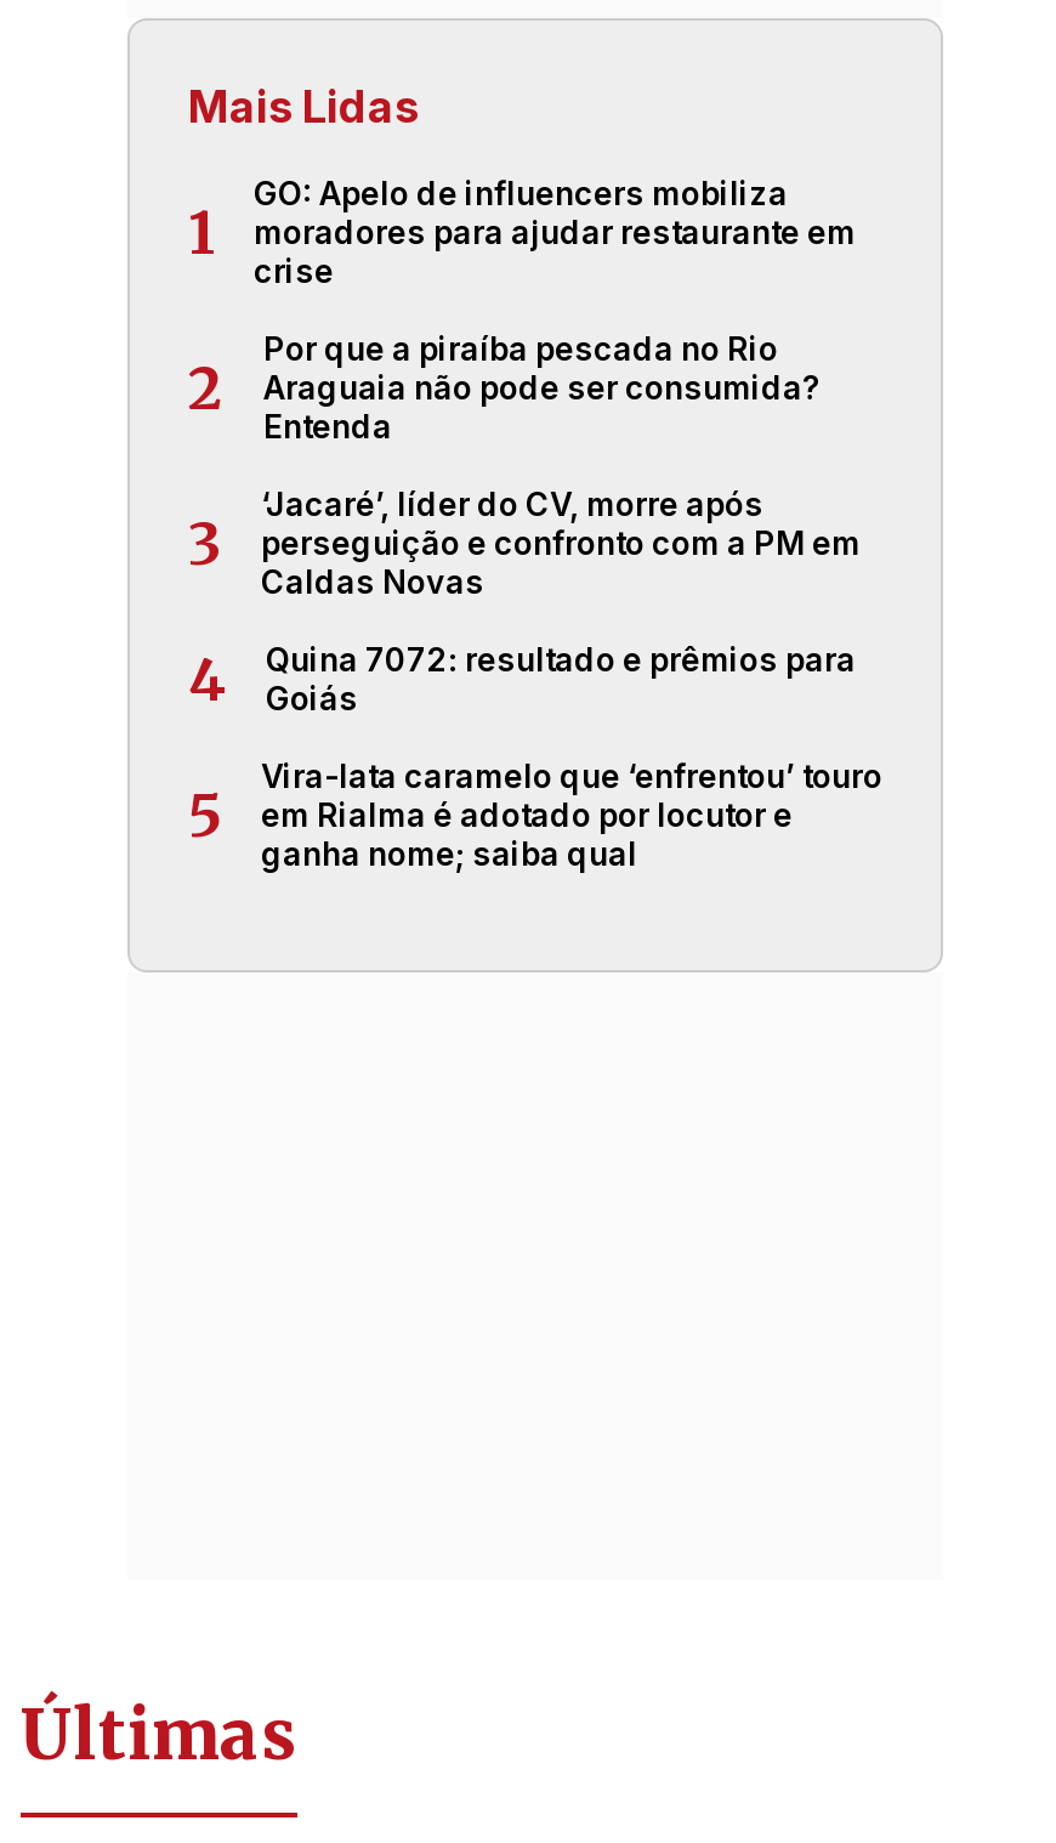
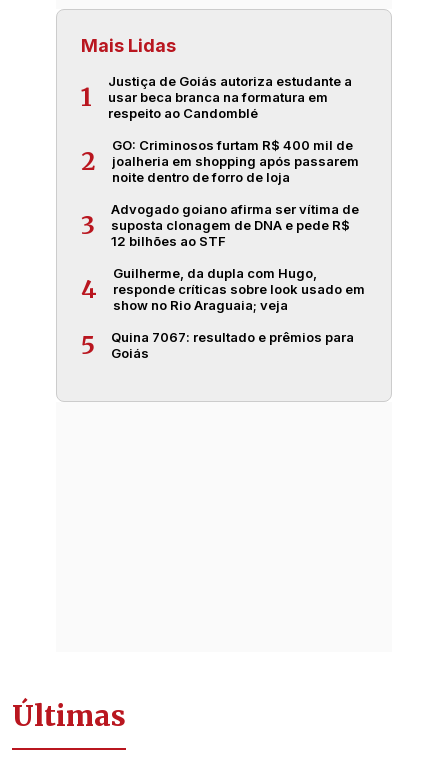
- GO: Apelo de influencers mobiliza
- moradores para ajudar restaurante em
- crise
+ Justiça de Goiás autoriza estudante a
+ usar beca branca na formatura em
+ respeito ao Candomblé

- Por que a piraíba pescada no Rio
- Araguaia não pode ser consumida?
- Entenda
+ GO: Criminosos furtam R$ 400 mil de
+ joalheria em shopping após passarem
+ noite dentro de forro de loja

- ‘Jacaré’, líder do CV, morre após
- perseguição e confronto com a PM em
- Caldas Novas
+ Advogado goiano afirma ser vítima de
+ suposta clonagem de DNA e pede R$
+ 12 bilhões ao STF

- Quina 7072: resultado e prêmios para
- Goiás
+ Guilherme, da dupla com Hugo,
+ responde críticas sobre look usado em
+ show no Rio Araguaia; veja

- Vira-lata caramelo que ‘enfrentou’ touro
- em Rialma é adotado por locutor e
- ganha nome; saiba qual
+ Quina 7067: resultado e prêmios para
+ Goiás
